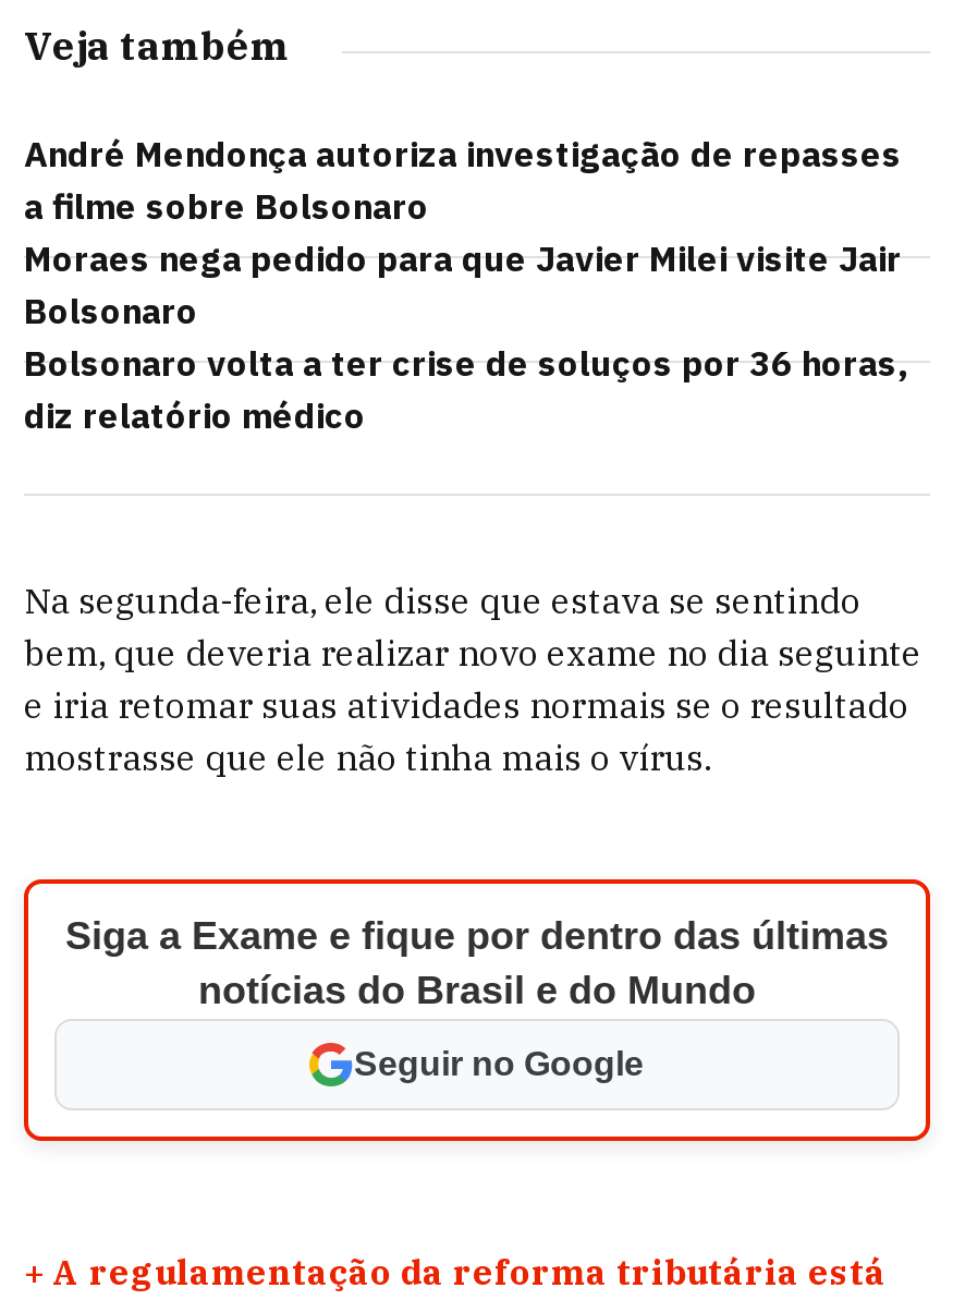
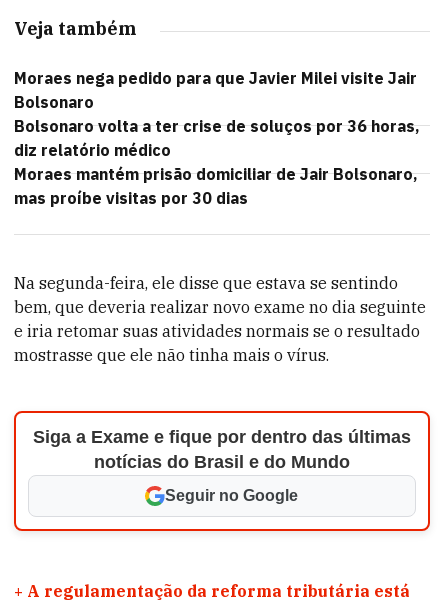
- André Mendonça autoriza investigação de repasses
- a filme sobre Bolsonaro

moved up: Moraes nega pedido para que Javier Milei visite Jair | Bolsonaro | Bolsonaro volta a ter crise de soluços por 36 horas, | diz relatório médico

+ Moraes mantém prisão domiciliar de Jair Bolsonaro,
+ mas proíbe visitas por 30 dias
